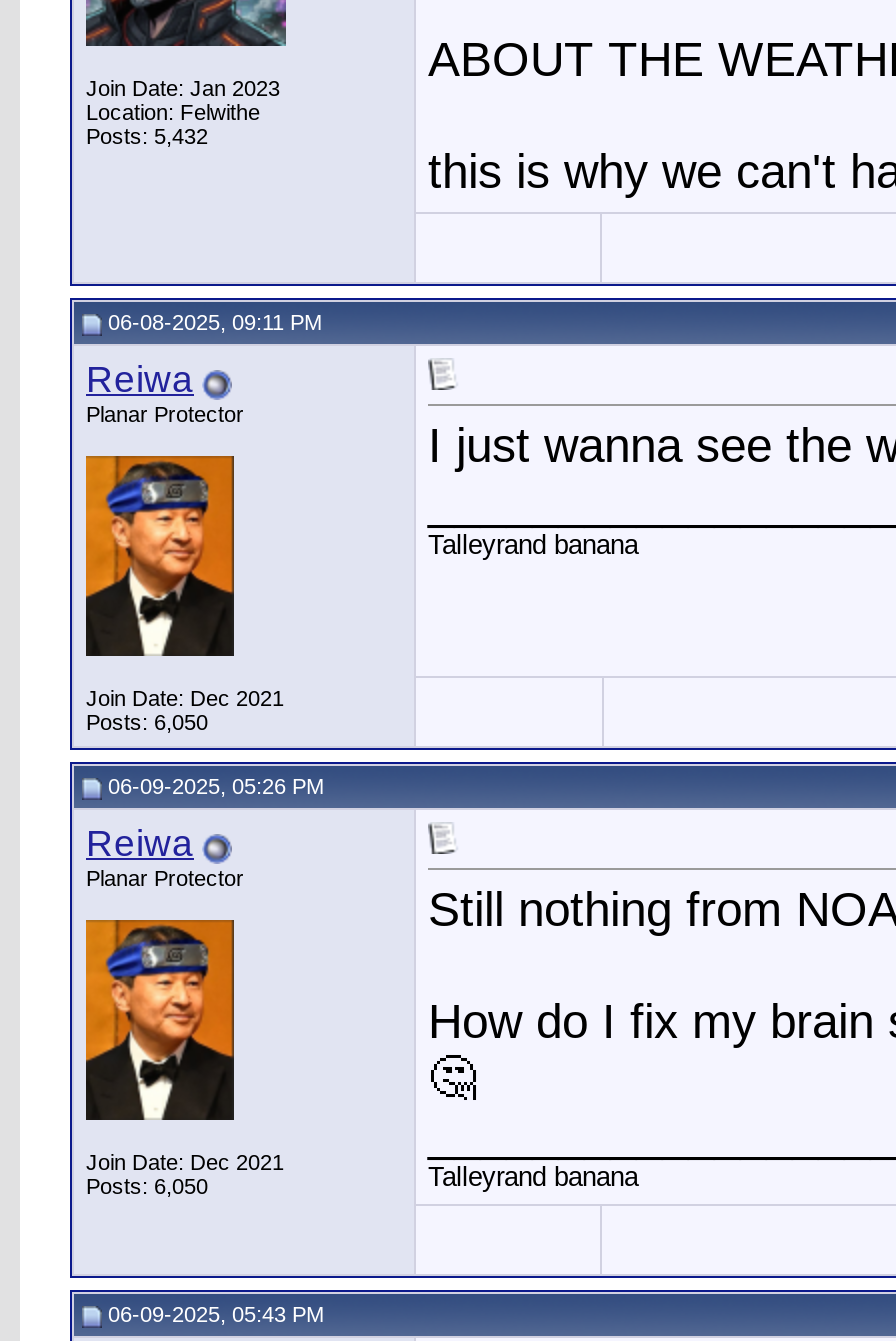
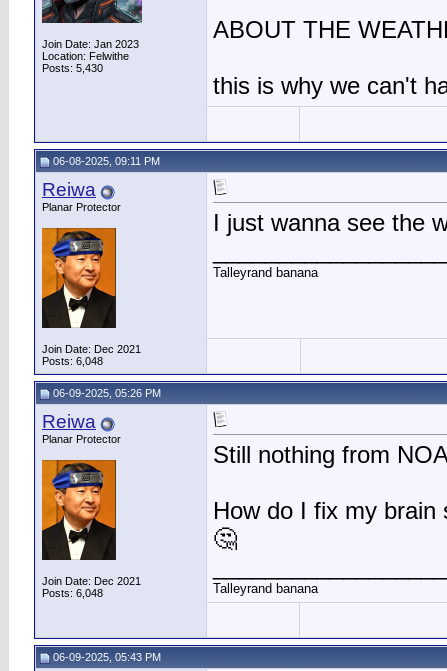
- Posts: 5,432
+ Posts: 5,430

- Posts: 6,050
+ Posts: 6,048

- Posts: 6,050
+ Posts: 6,048
